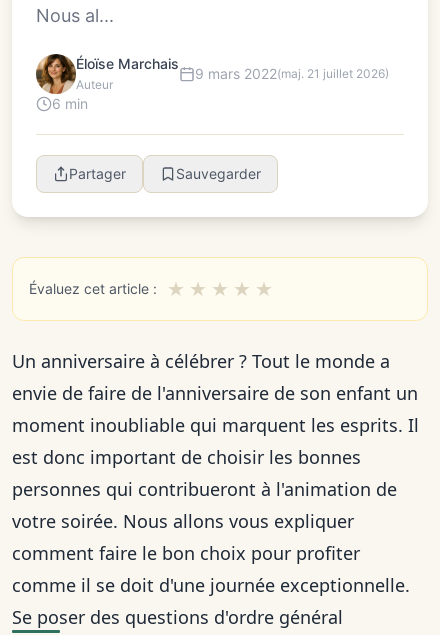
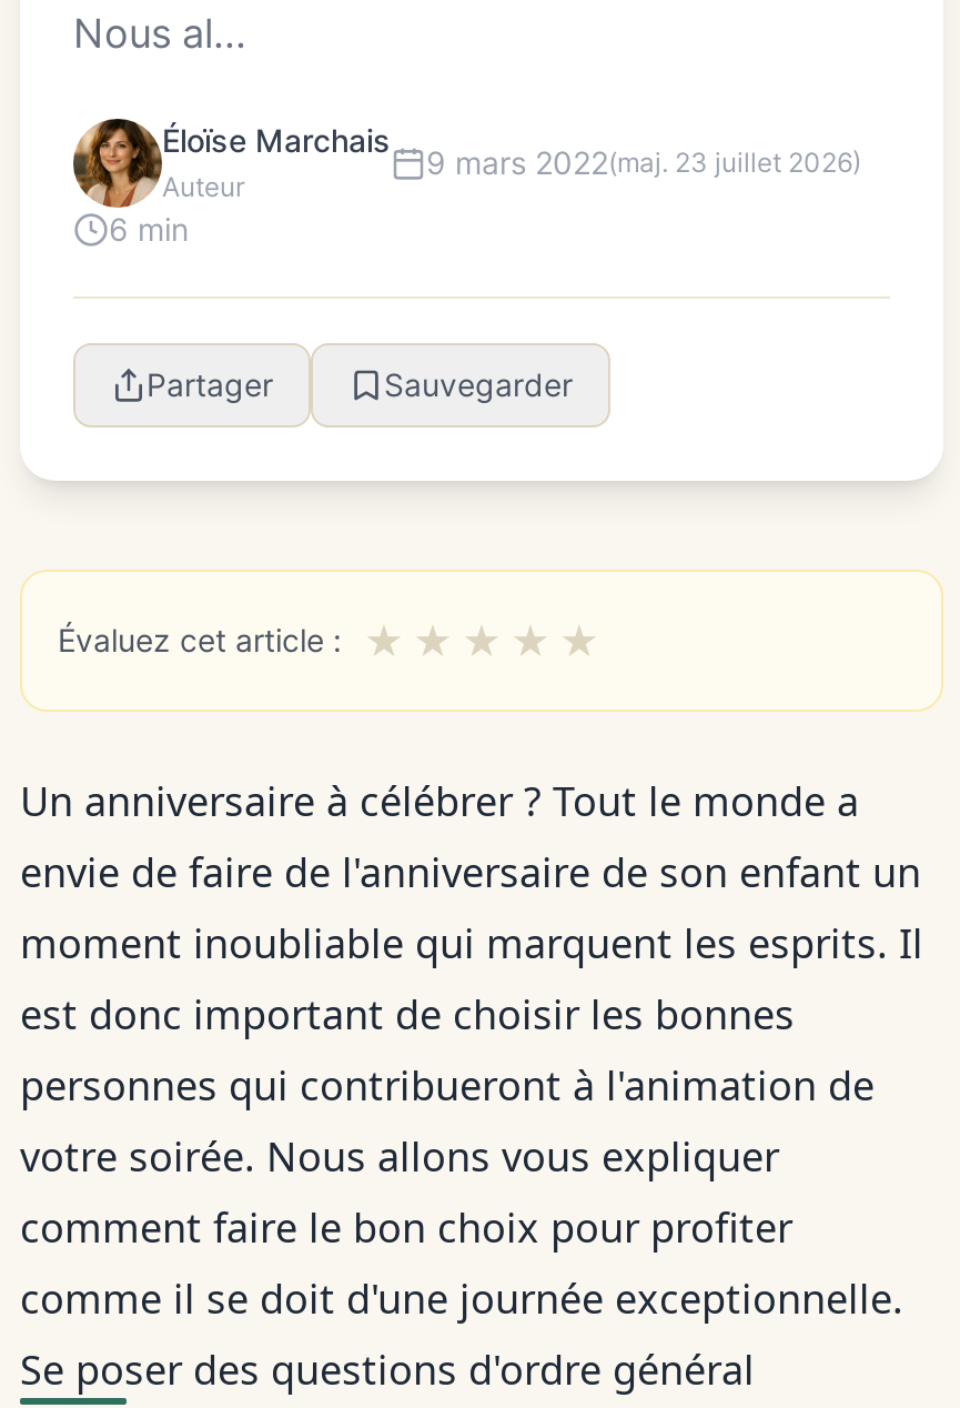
- 9 mars 2022(maj. 21 juillet 2026)
+ 9 mars 2022(maj. 23 juillet 2026)
